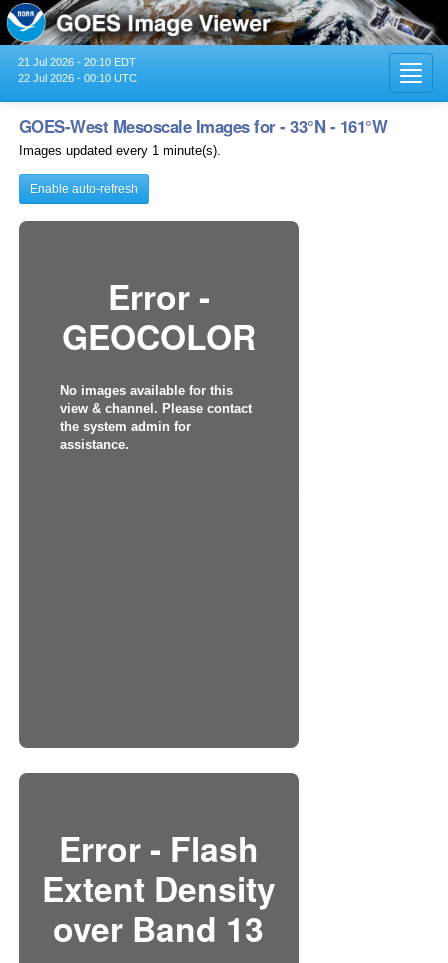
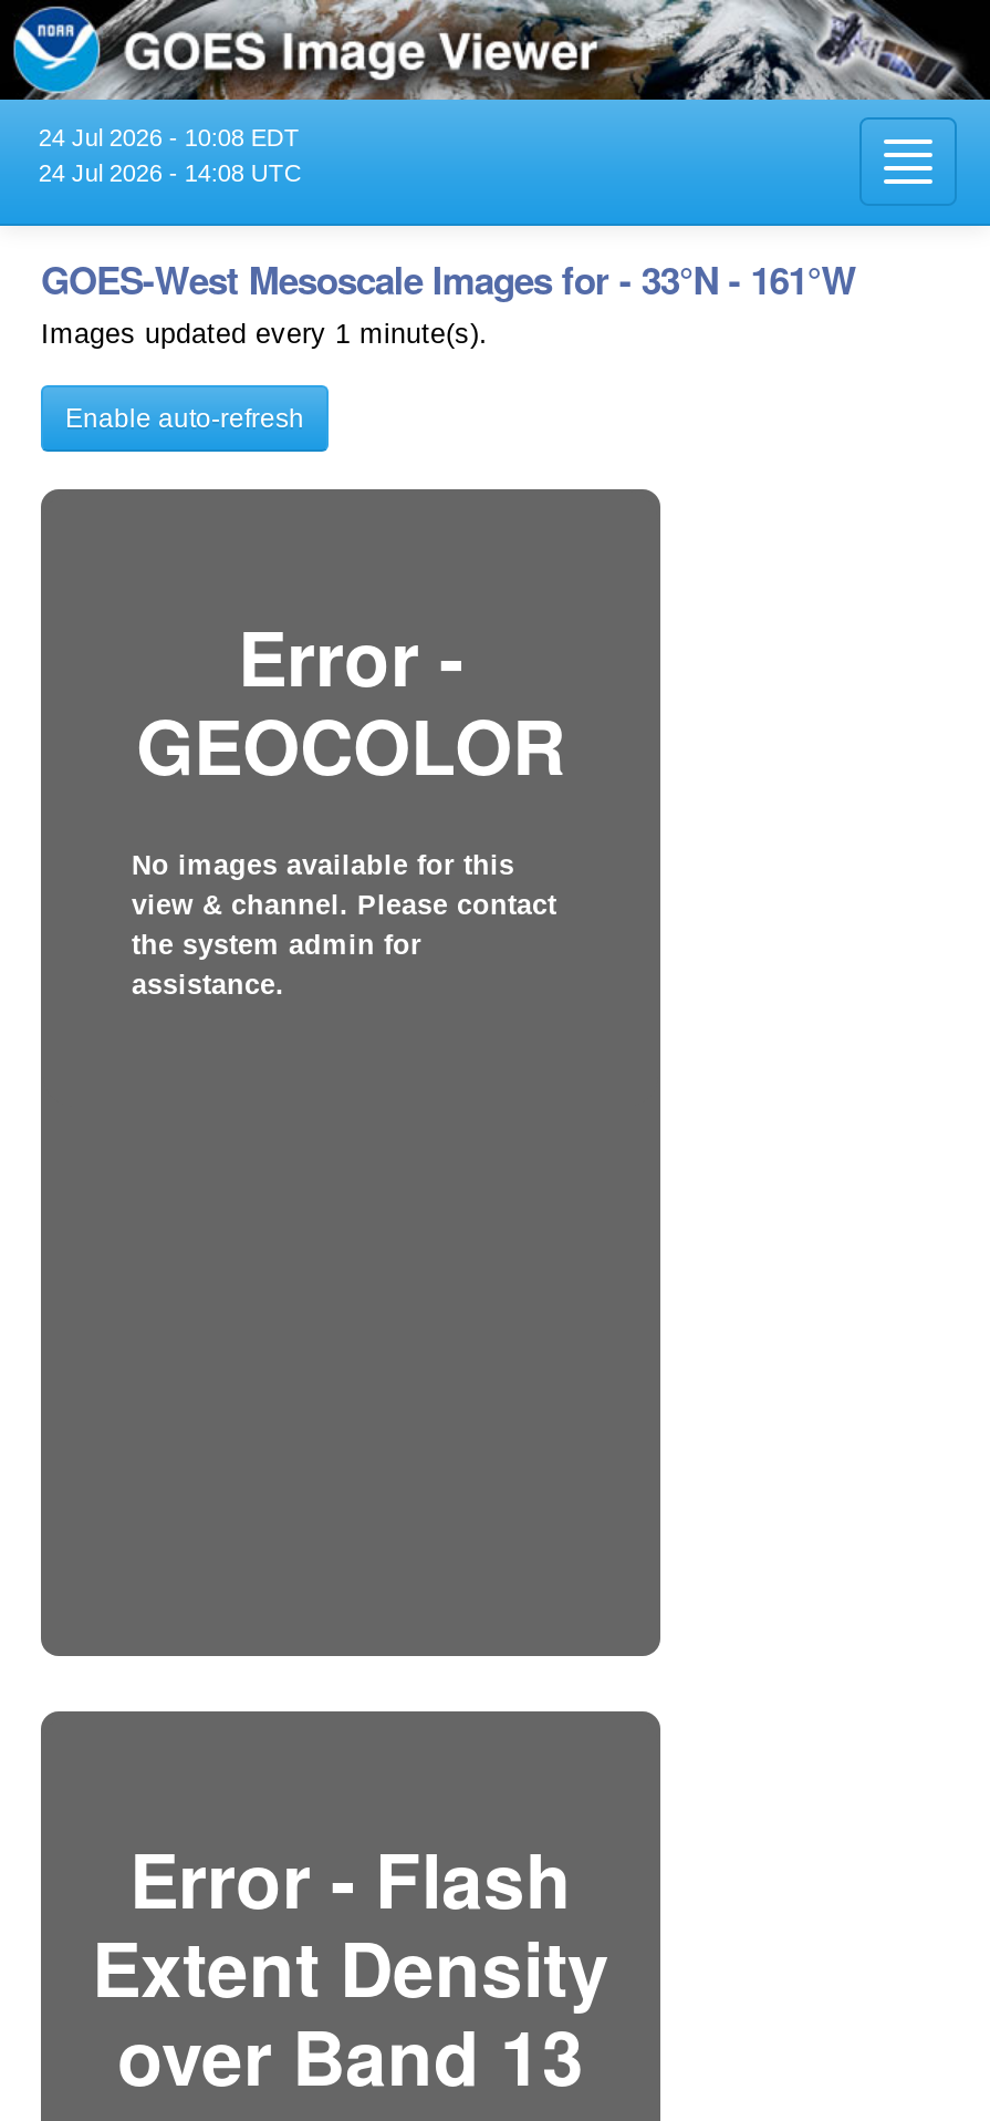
- 21 Jul 2026 - 20:10 EDT
+ 24 Jul 2026 - 10:08 EDT

- 22 Jul 2026 - 00:10 UTC
+ 24 Jul 2026 - 14:08 UTC
